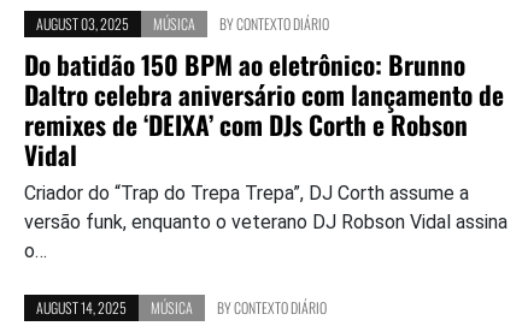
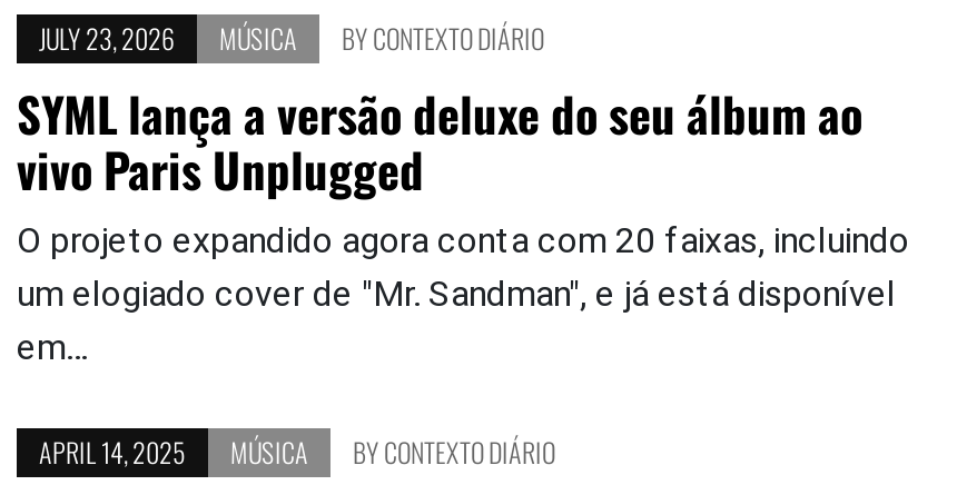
- AUGUST 03, 2025 MÚSICA BY CONTEXTO DIÁRIO
+ JULY 23, 2026 MÚSICA BY CONTEXTO DIÁRIO

- Do batidão 150 BPM ao eletrônico: Brunno
- Daltro celebra aniversário com lançamento de
- remixes de ‘DEIXA’ com DJs Corth e Robson
- Vidal
- Criador do “Trap do Trepa Trepa”, DJ Corth assume a
- versão funk, enquanto o veterano DJ Robson Vidal assina
- o…
+ SYML lança a versão deluxe do seu álbum ao
+ vivo Paris Unplugged
+ O projeto expandido agora conta com 20 faixas, incluindo
+ um elogiado cover de "Mr. Sandman", e já está disponível
+ em…

- AUGUST 14, 2025 MÚSICA BY CONTEXTO DIÁRIO
+ APRIL 14, 2025 MÚSICA BY CONTEXTO DIÁRIO
